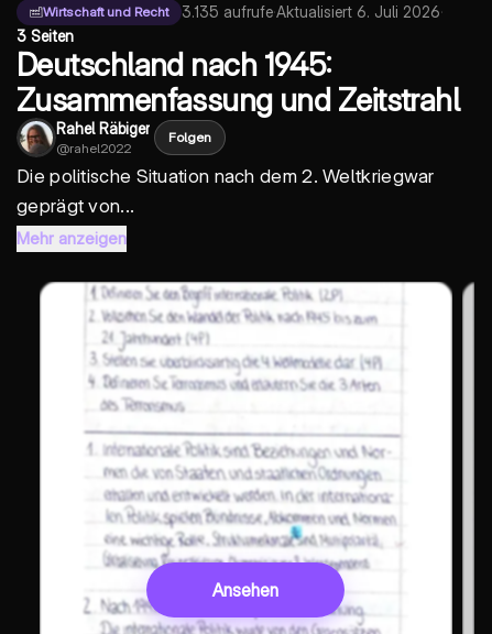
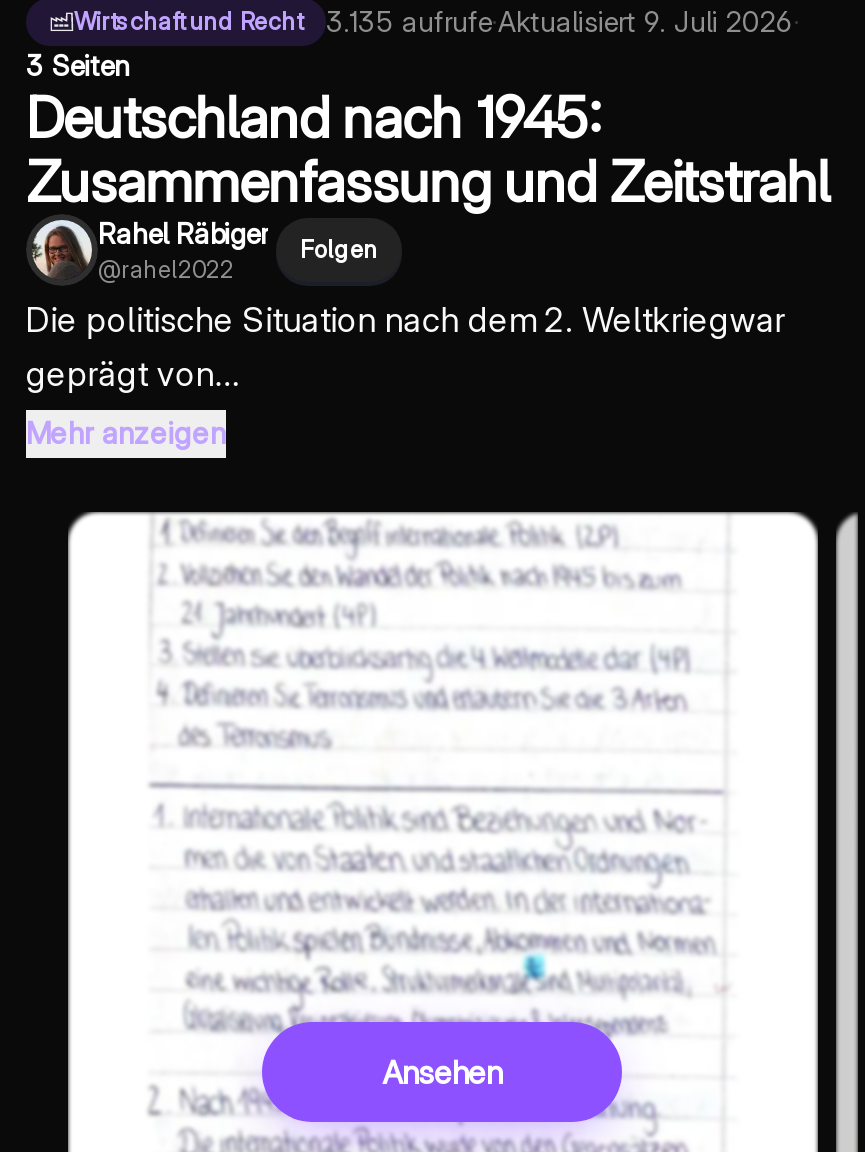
- 3.135 aufrufe·Aktualisiert 6. Juli 2026 ·
+ 3.135 aufrufe·Aktualisiert 9. Juli 2026 ·
